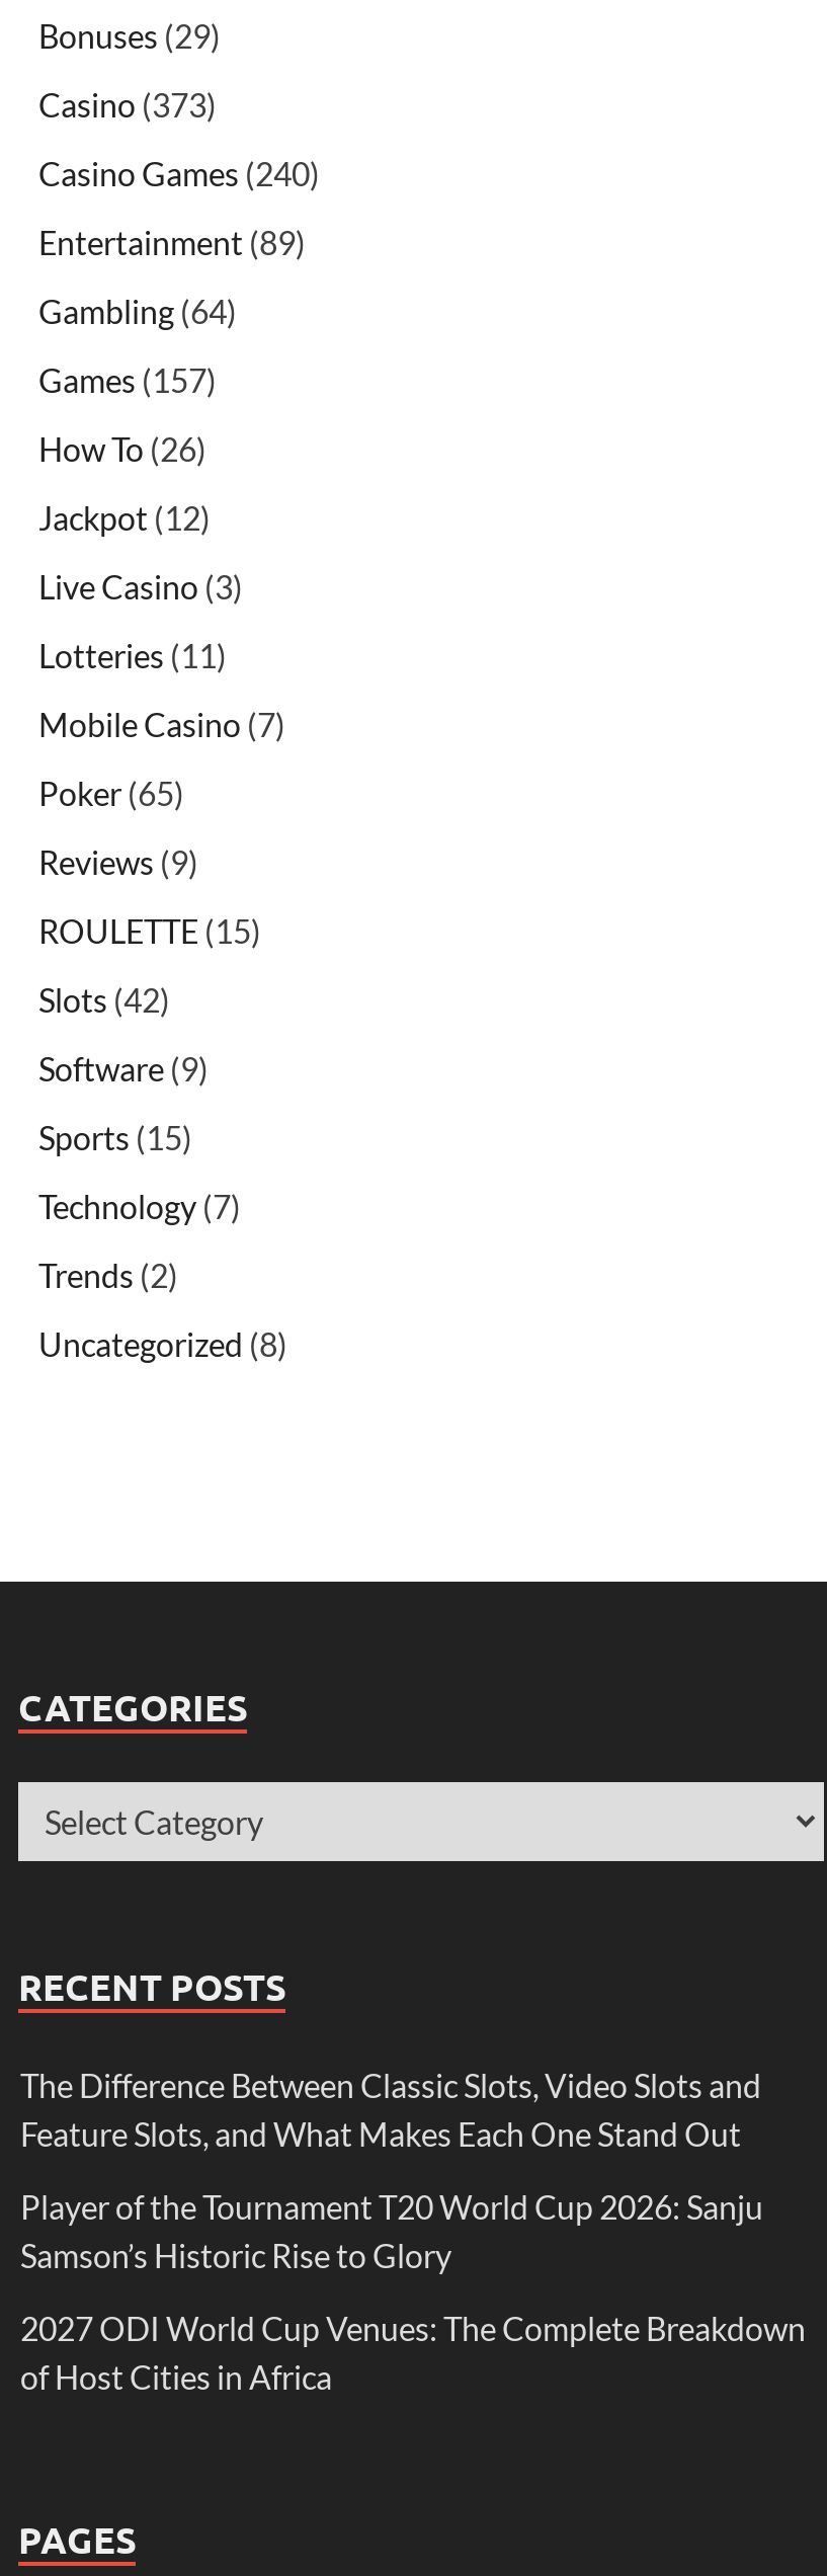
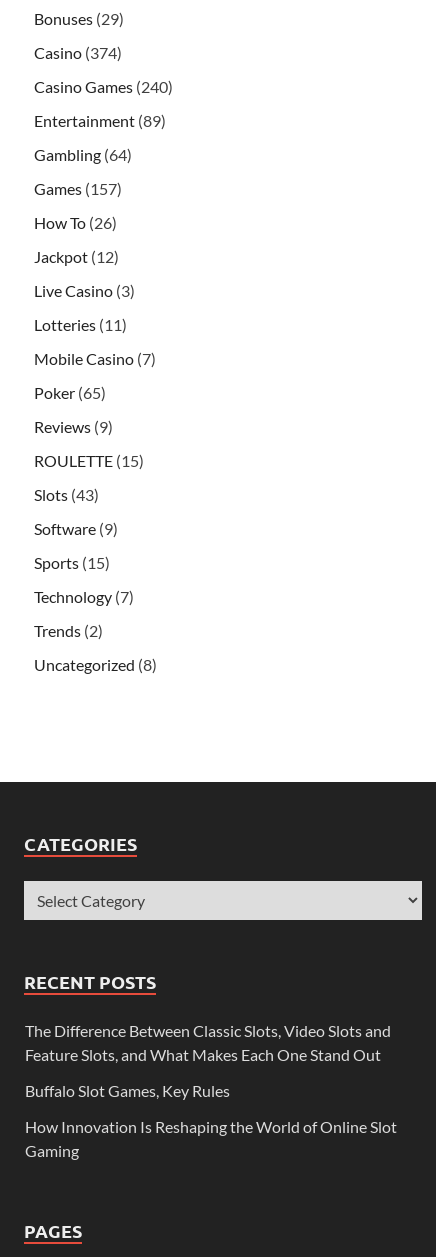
- Casino (373)
+ Casino (374)

- Slots (42)
+ Slots (43)

- Player of the Tournament T20 World Cup 2026: Sanju
- Samson’s Historic Rise to Glory
+ Buffalo Slot Games, Key Rules

- 2027 ODI World Cup Venues: The Complete Breakdown
- of Host Cities in Africa
+ How Innovation Is Reshaping the World of Online Slot
+ Gaming
